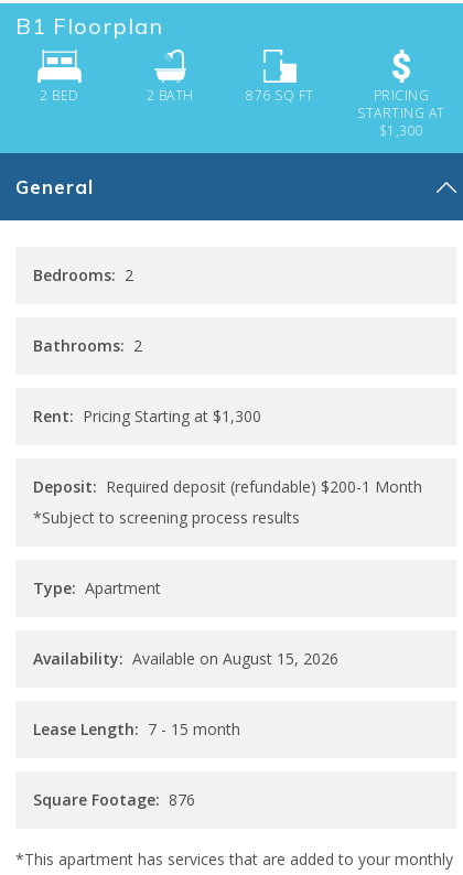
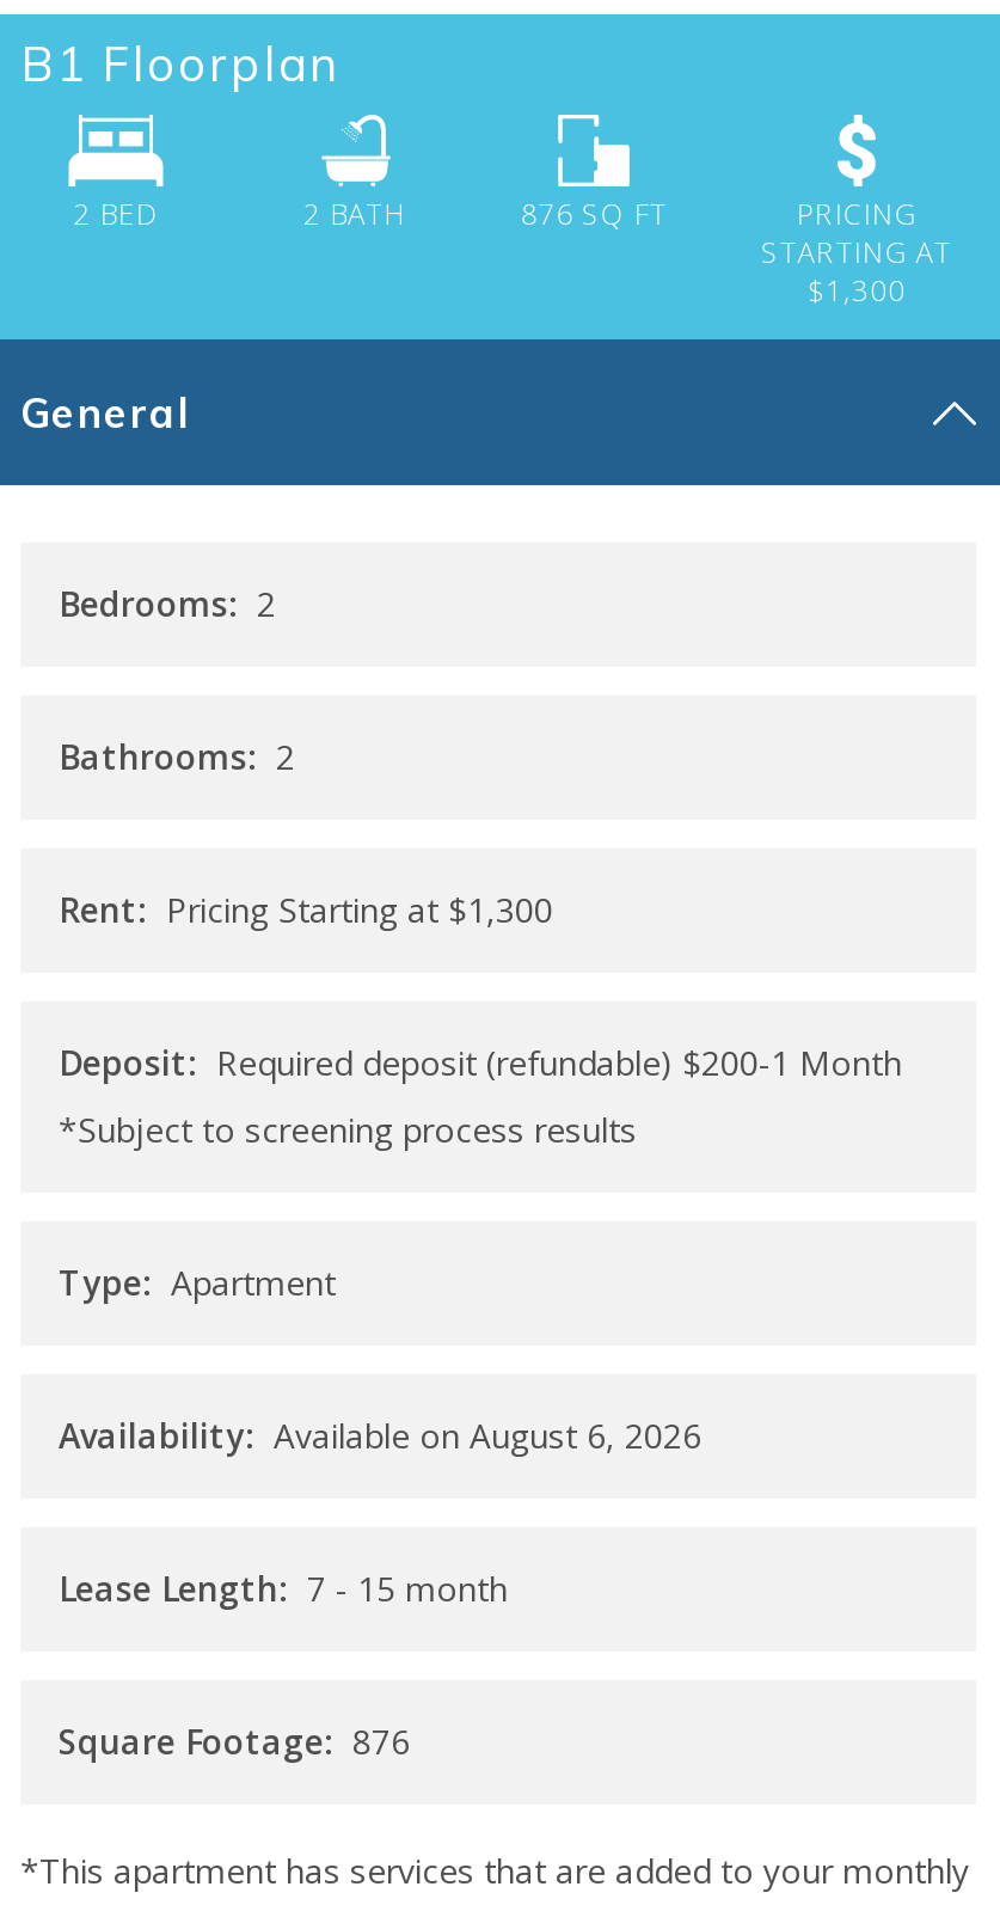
- Availability: Available on August 15, 2026
+ Availability: Available on August 6, 2026
